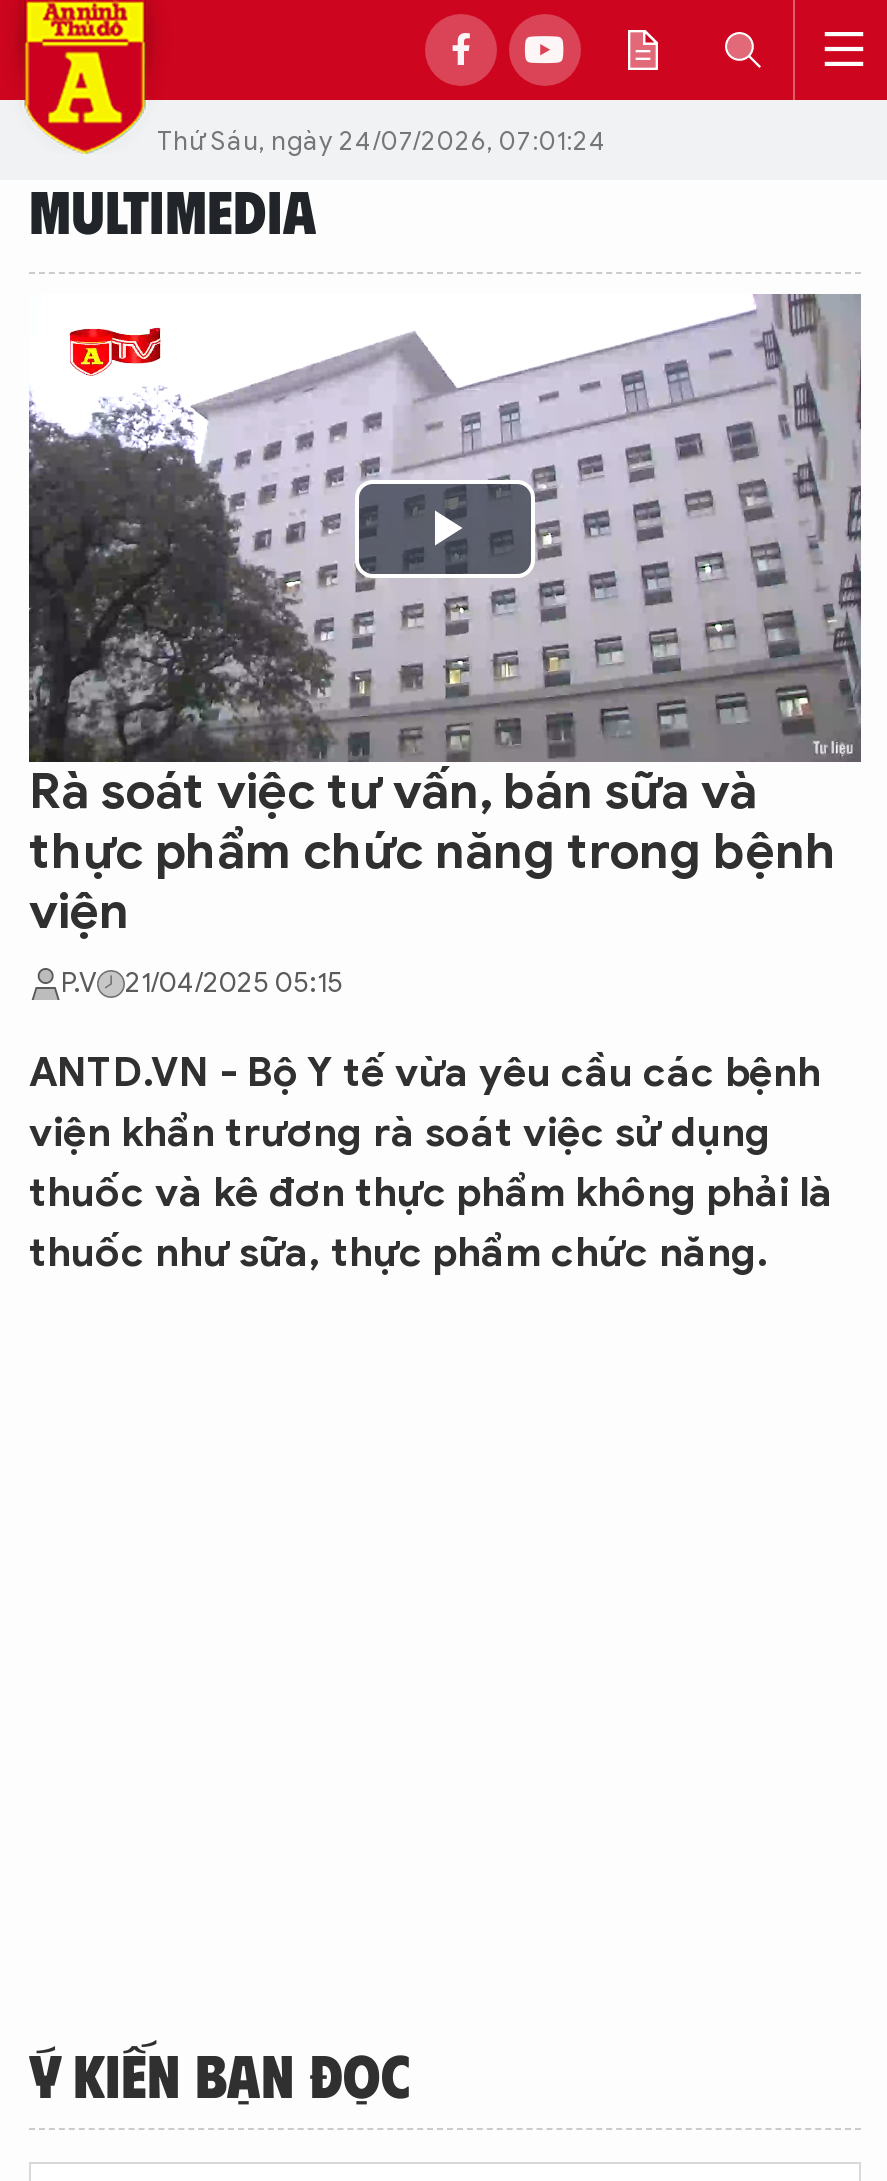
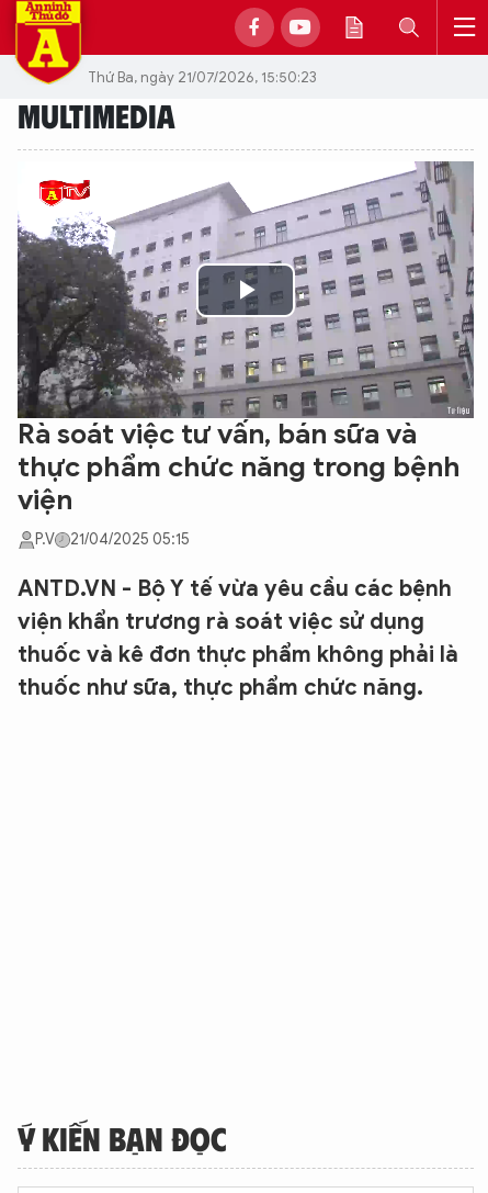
- Thứ Sáu, ngày 24/07/2026, 07:01:24
+ Thứ Ba, ngày 21/07/2026, 15:50:23
